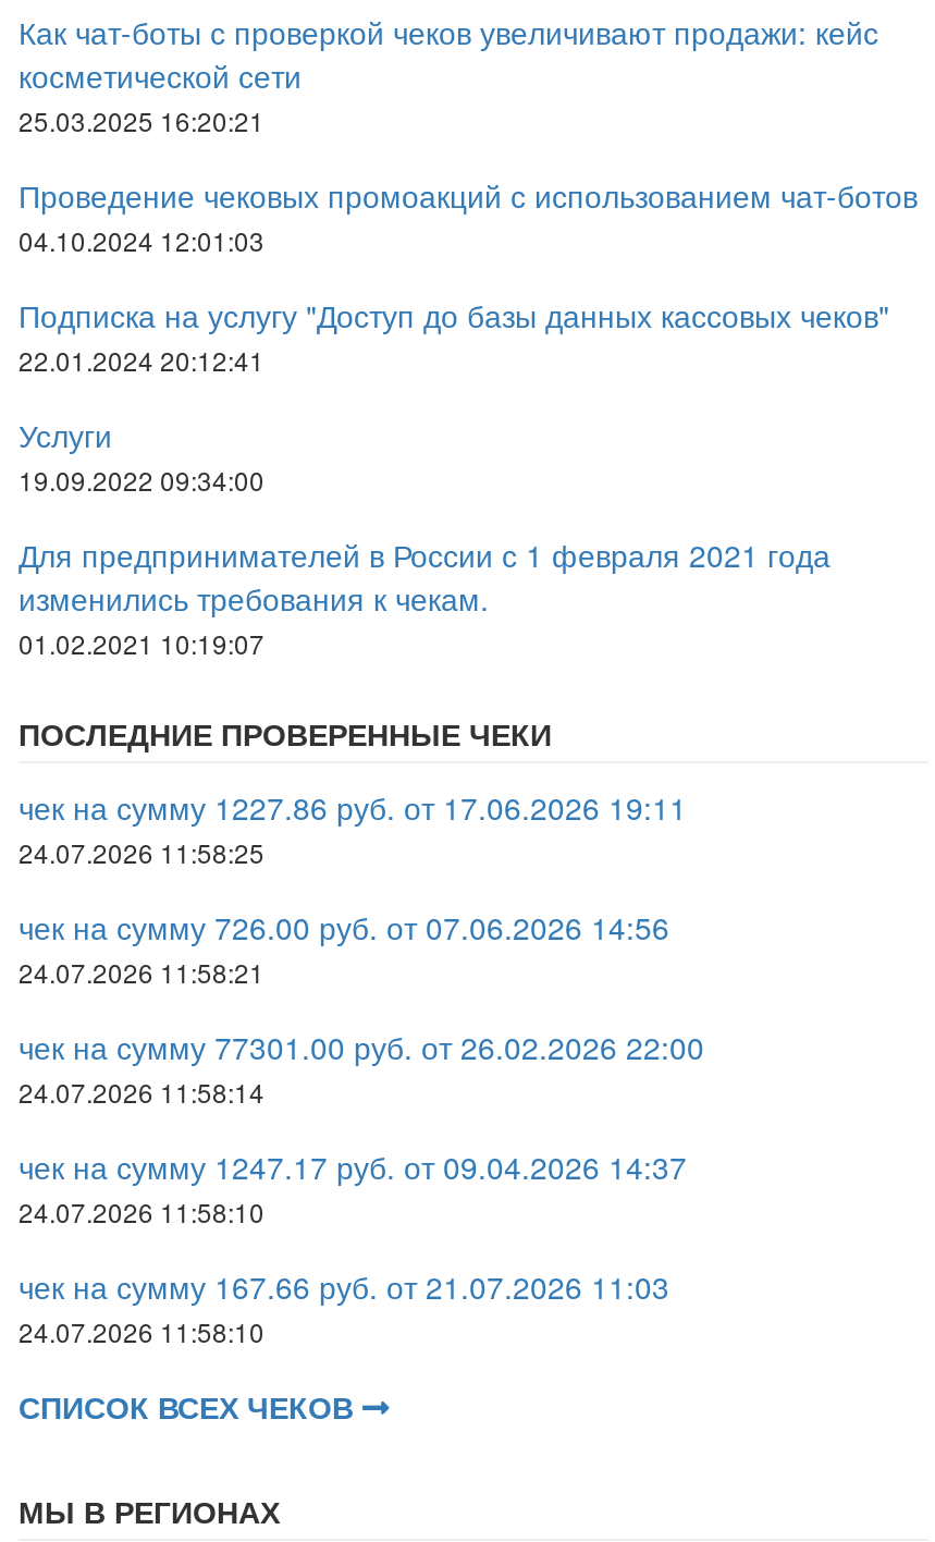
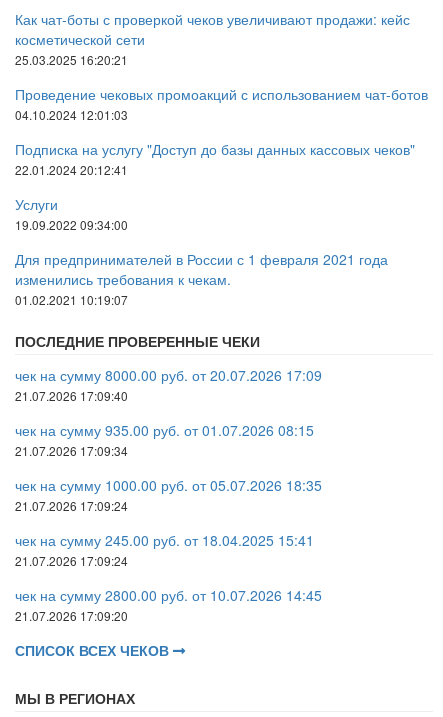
- чек на сумму 1227.86 руб. от 17.06.2026 19:11
+ чек на сумму 8000.00 руб. от 20.07.2026 17:09

- 24.07.2026 11:58:25
+ 21.07.2026 17:09:40

- чек на сумму 726.00 руб. от 07.06.2026 14:56
+ чек на сумму 935.00 руб. от 01.07.2026 08:15

- 24.07.2026 11:58:21
+ 21.07.2026 17:09:34

- чек на сумму 77301.00 руб. от 26.02.2026 22:00
+ чек на сумму 1000.00 руб. от 05.07.2026 18:35

- 24.07.2026 11:58:14
+ 21.07.2026 17:09:24

- чек на сумму 1247.17 руб. от 09.04.2026 14:37
+ чек на сумму 245.00 руб. от 18.04.2025 15:41

- 24.07.2026 11:58:10
+ 21.07.2026 17:09:24

- чек на сумму 167.66 руб. от 21.07.2026 11:03
+ чек на сумму 2800.00 руб. от 10.07.2026 14:45

- 24.07.2026 11:58:10
+ 21.07.2026 17:09:20
